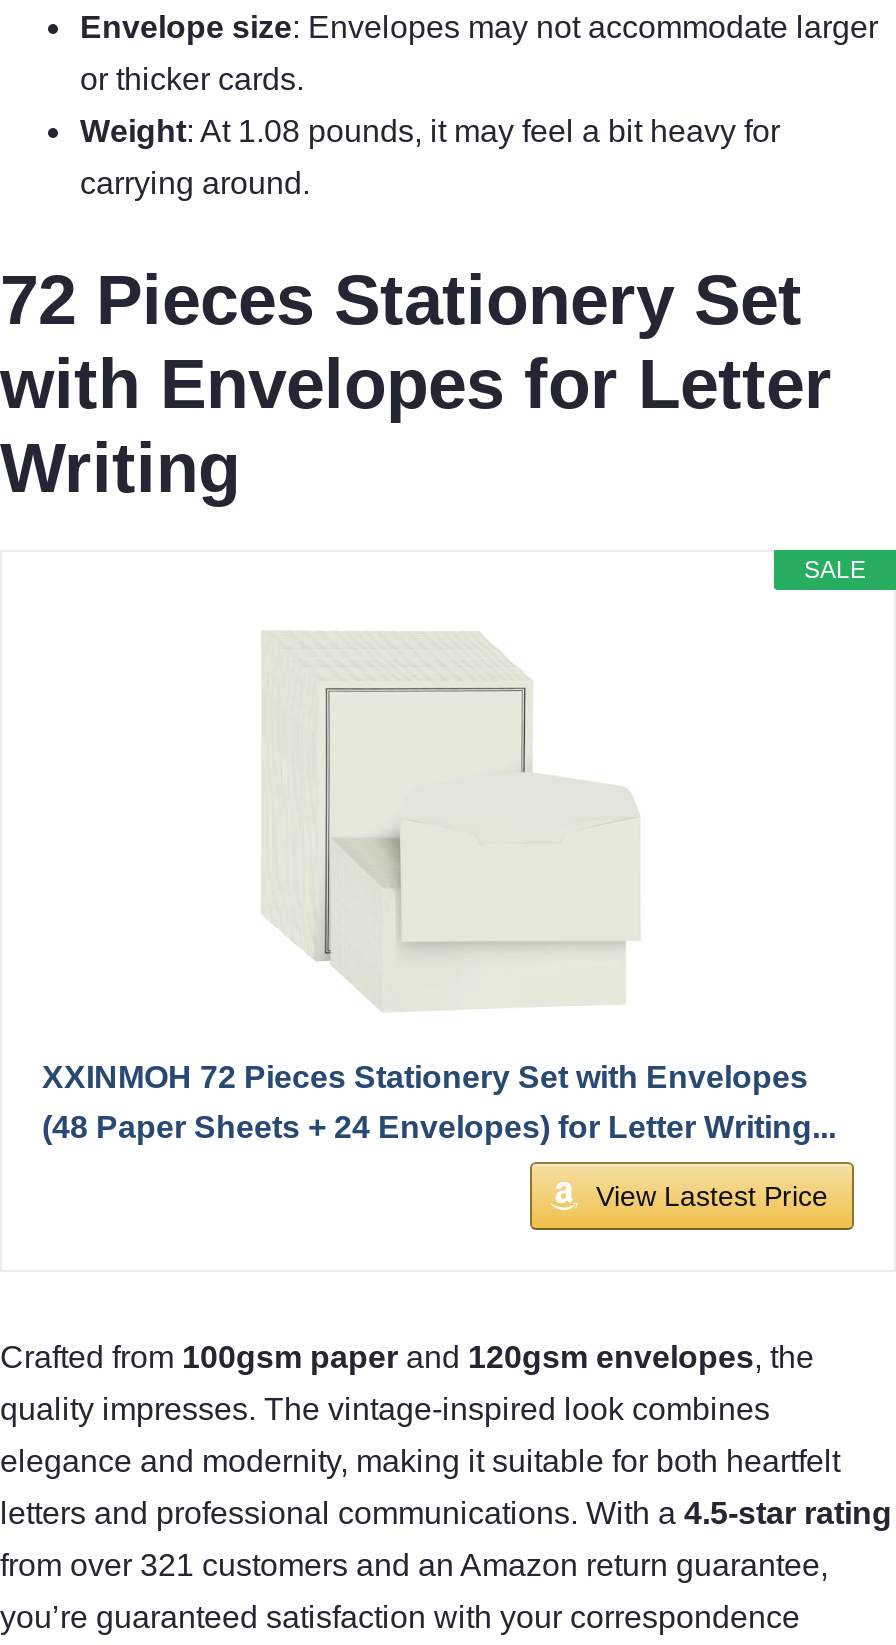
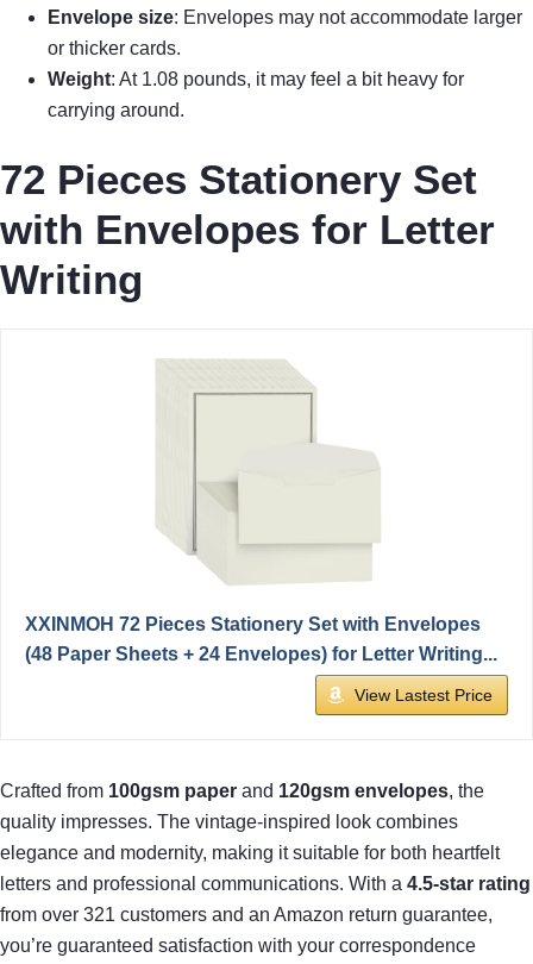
- SALE
